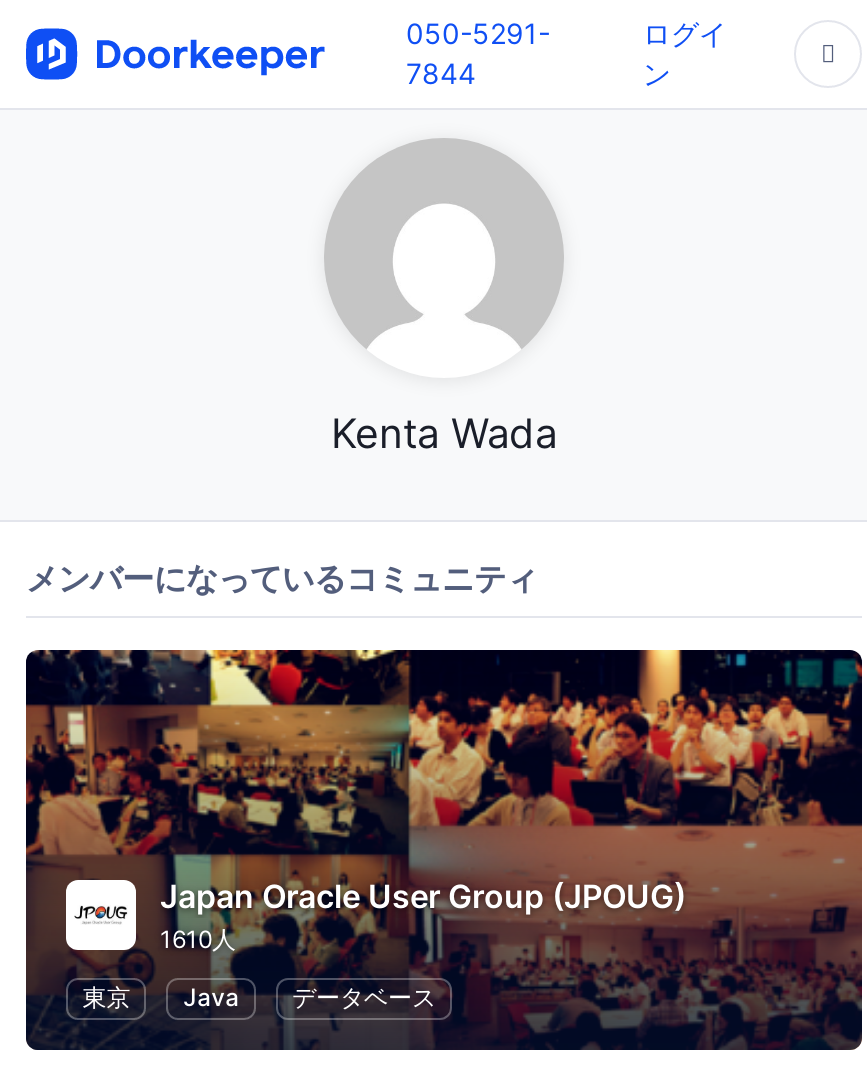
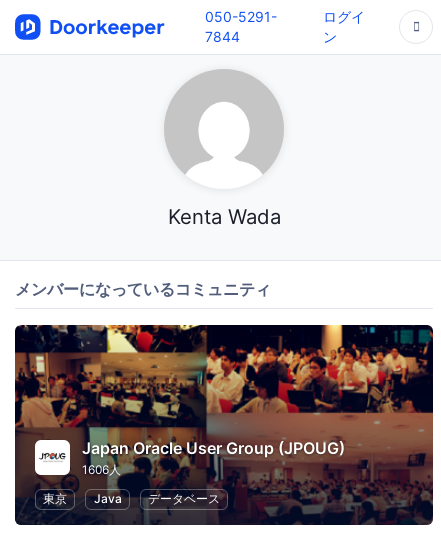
- 1610人
+ 1606人
